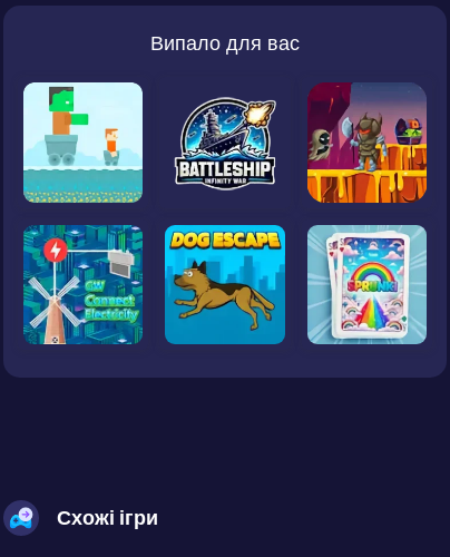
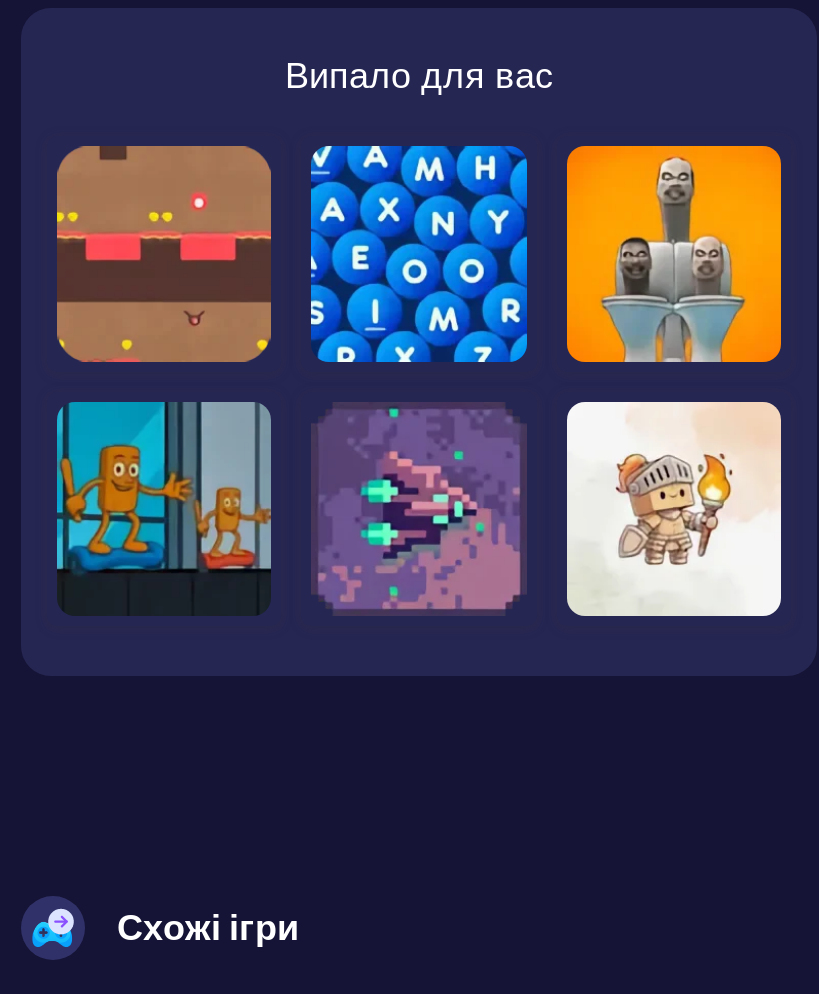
- [image]
+ [image]

- [image]
+ [image]

- [image]
+ [image]

- [image]
+ [image]

- [image]
+ [image]

- [image]
+ [image]
